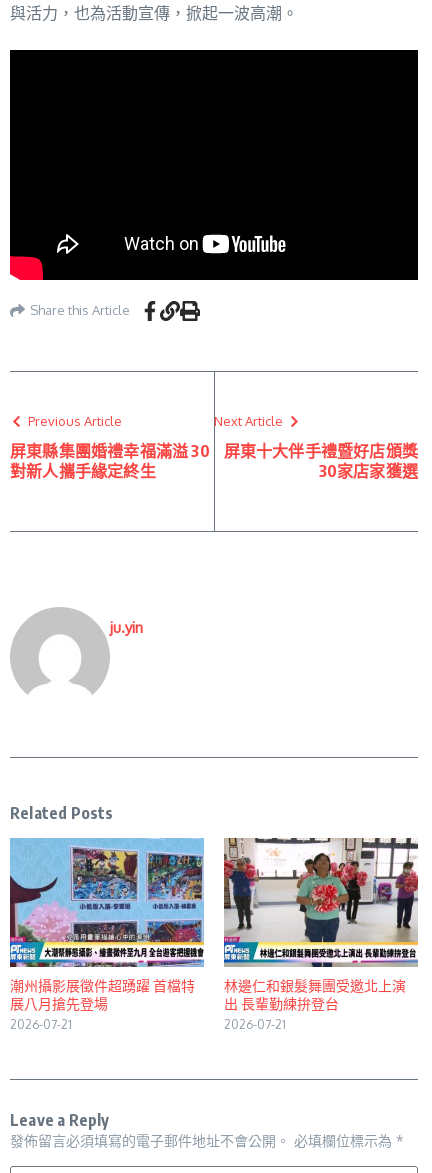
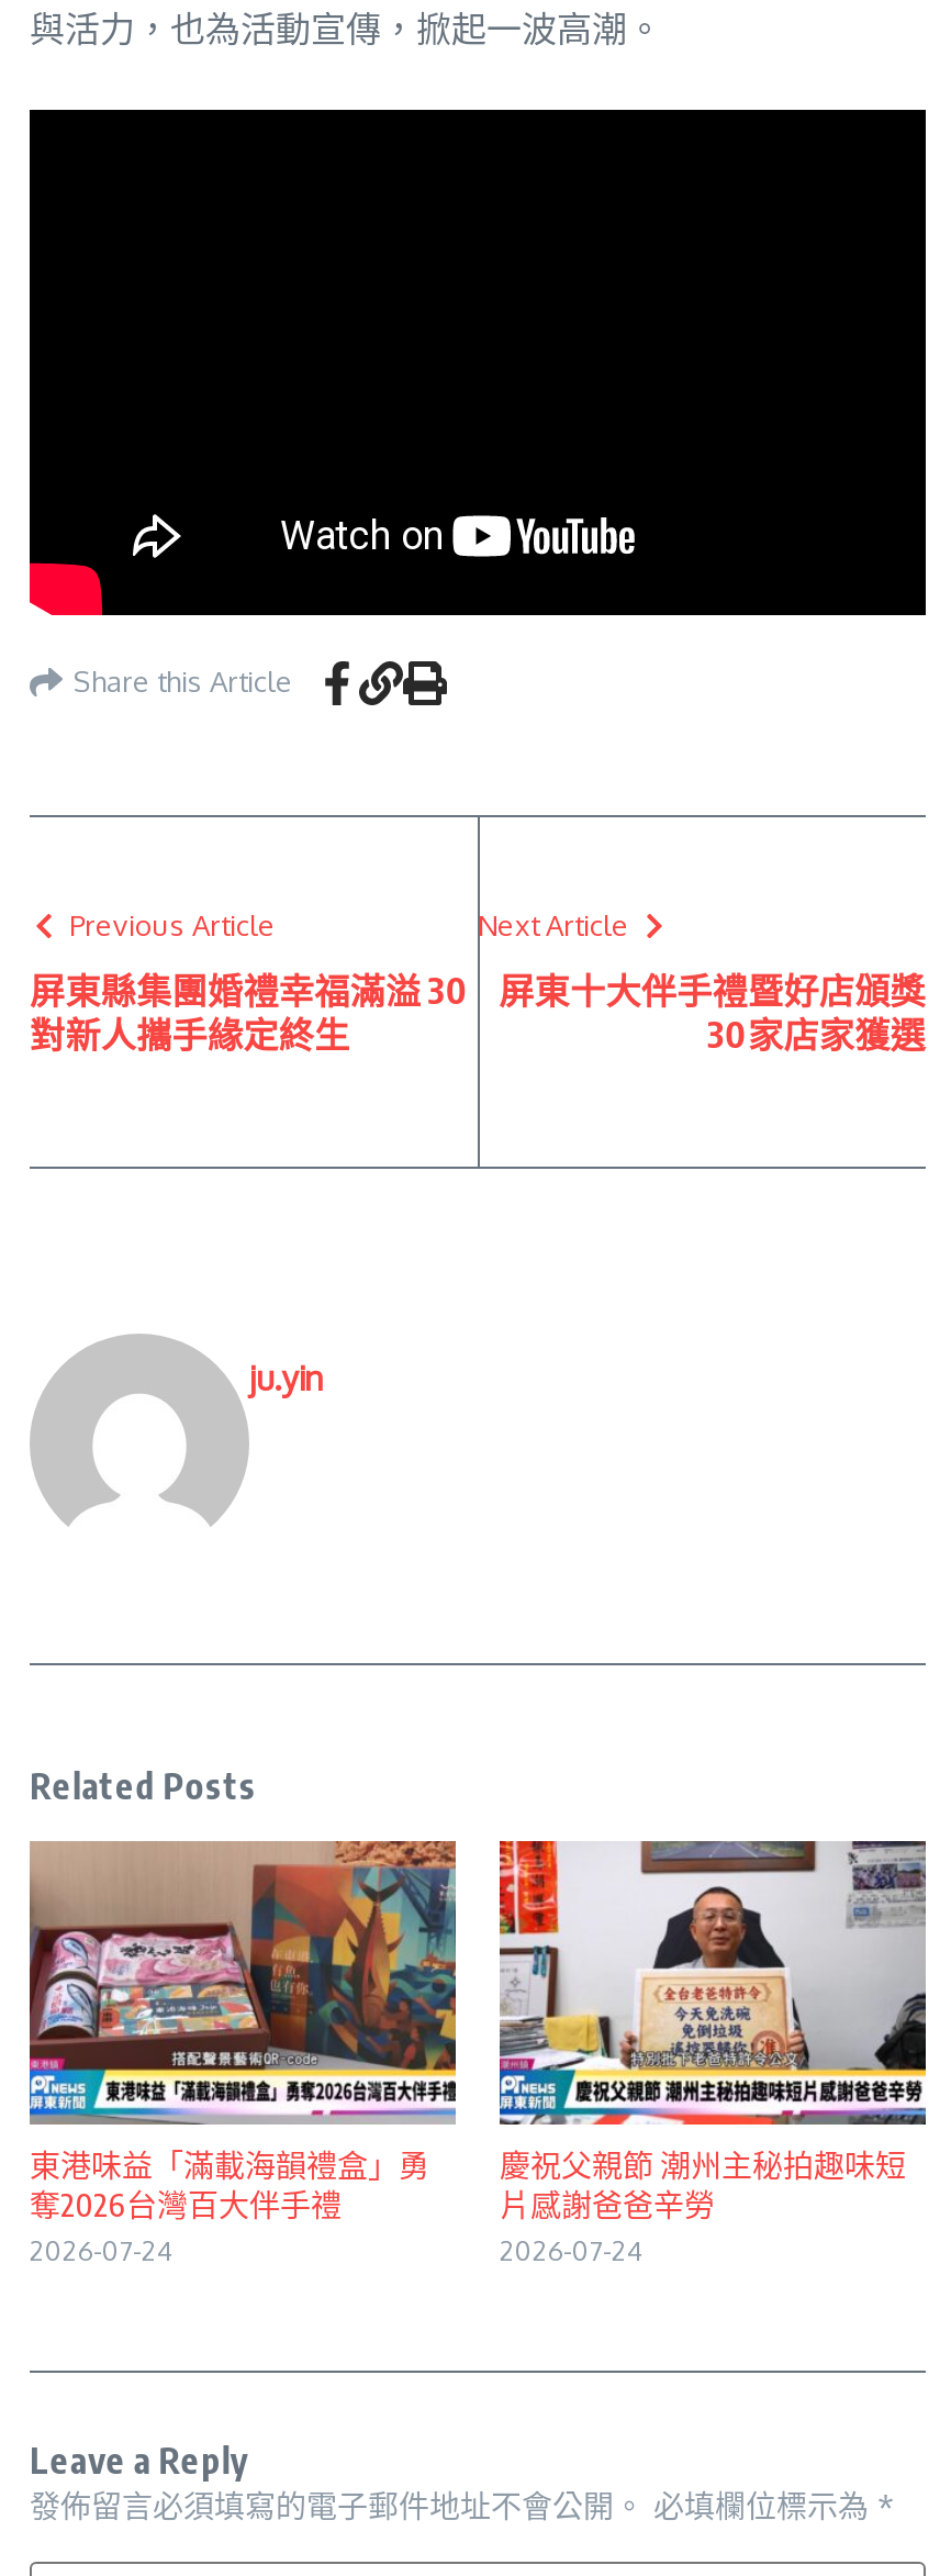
- [image]
- 潮州攝影展徵件超踴躍 首檔特
- 展八月搶先登場
- 2026-07-21
+ [image]
+ 東港味益「滿載海韻禮盒」勇
+ 奪2026台灣百大伴手禮
+ 2026-07-24

- [image]
- 林邊仁和銀髮舞團受邀北上演
- 出 長輩勤練拚登台
- 2026-07-21
+ [image]
+ 慶祝父親節 潮州主秘拍趣味短
+ 片感謝爸爸辛勞
+ 2026-07-24
